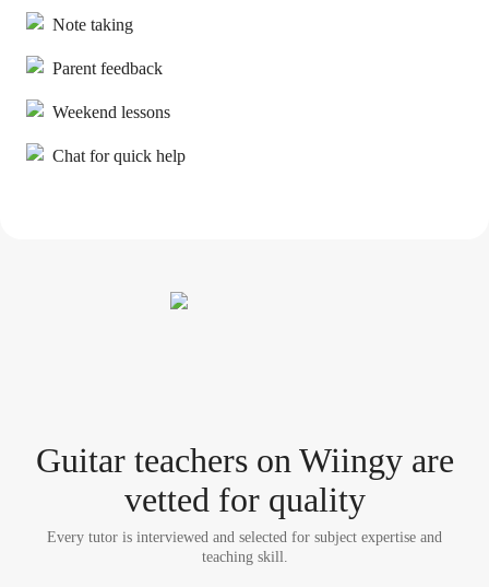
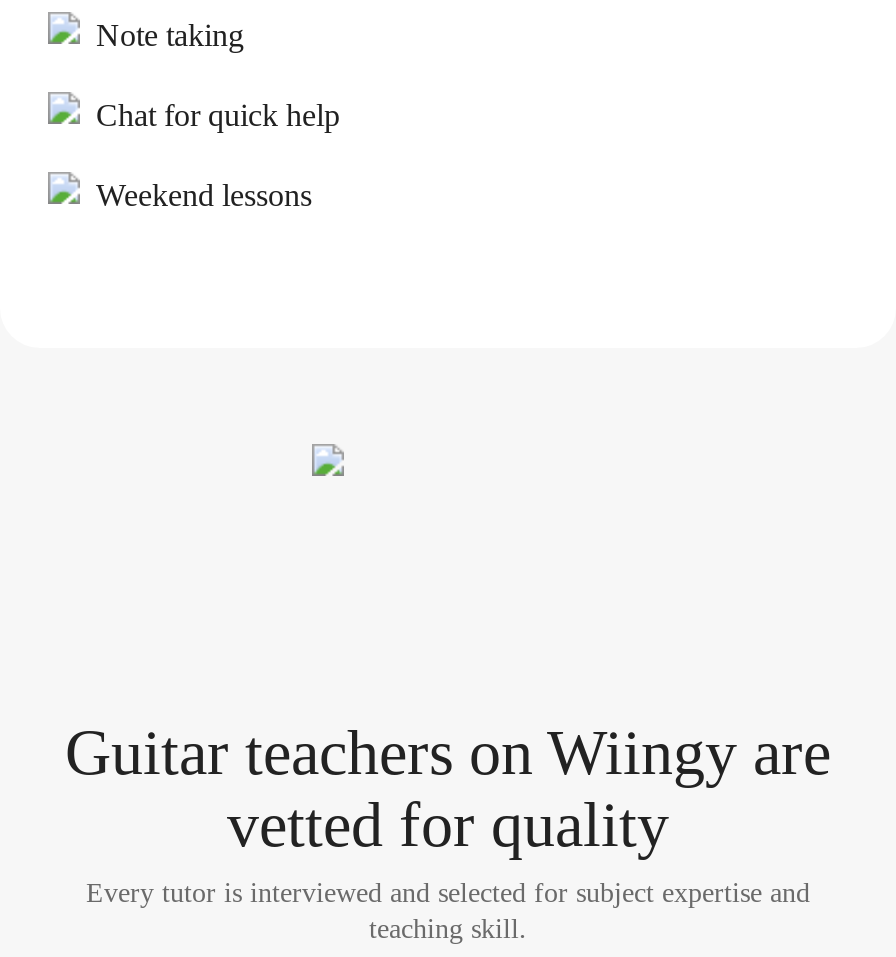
- Parent feedback

moved up: Chat for quick help
